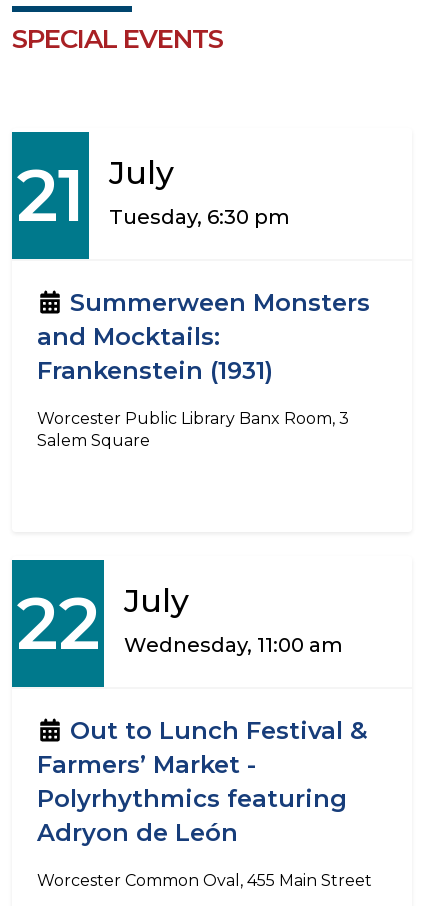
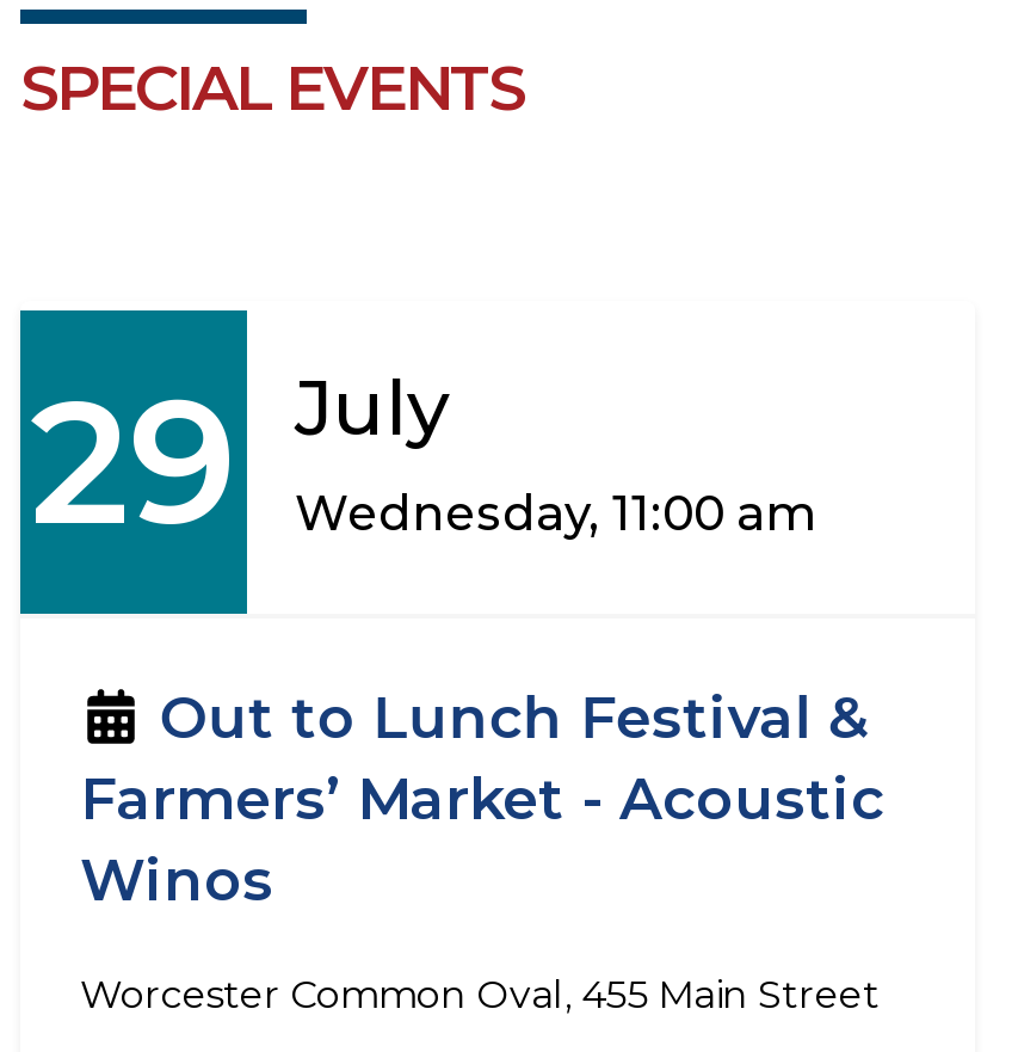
- 21
- July
- Tuesday, 6:30 pm
- Summerween Monsters
- and Mocktails:
- Frankenstein (1931)
- Worcester Public Library Banx Room, 3
- Salem Square
- 22
+ 29

- Farmers’ Market -
- Polyrhythmics featuring
- Adryon de León
+ Farmers’ Market - Acoustic
+ Winos
